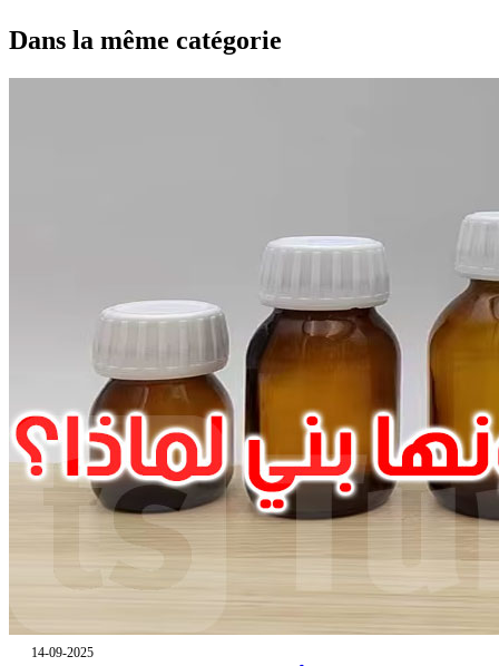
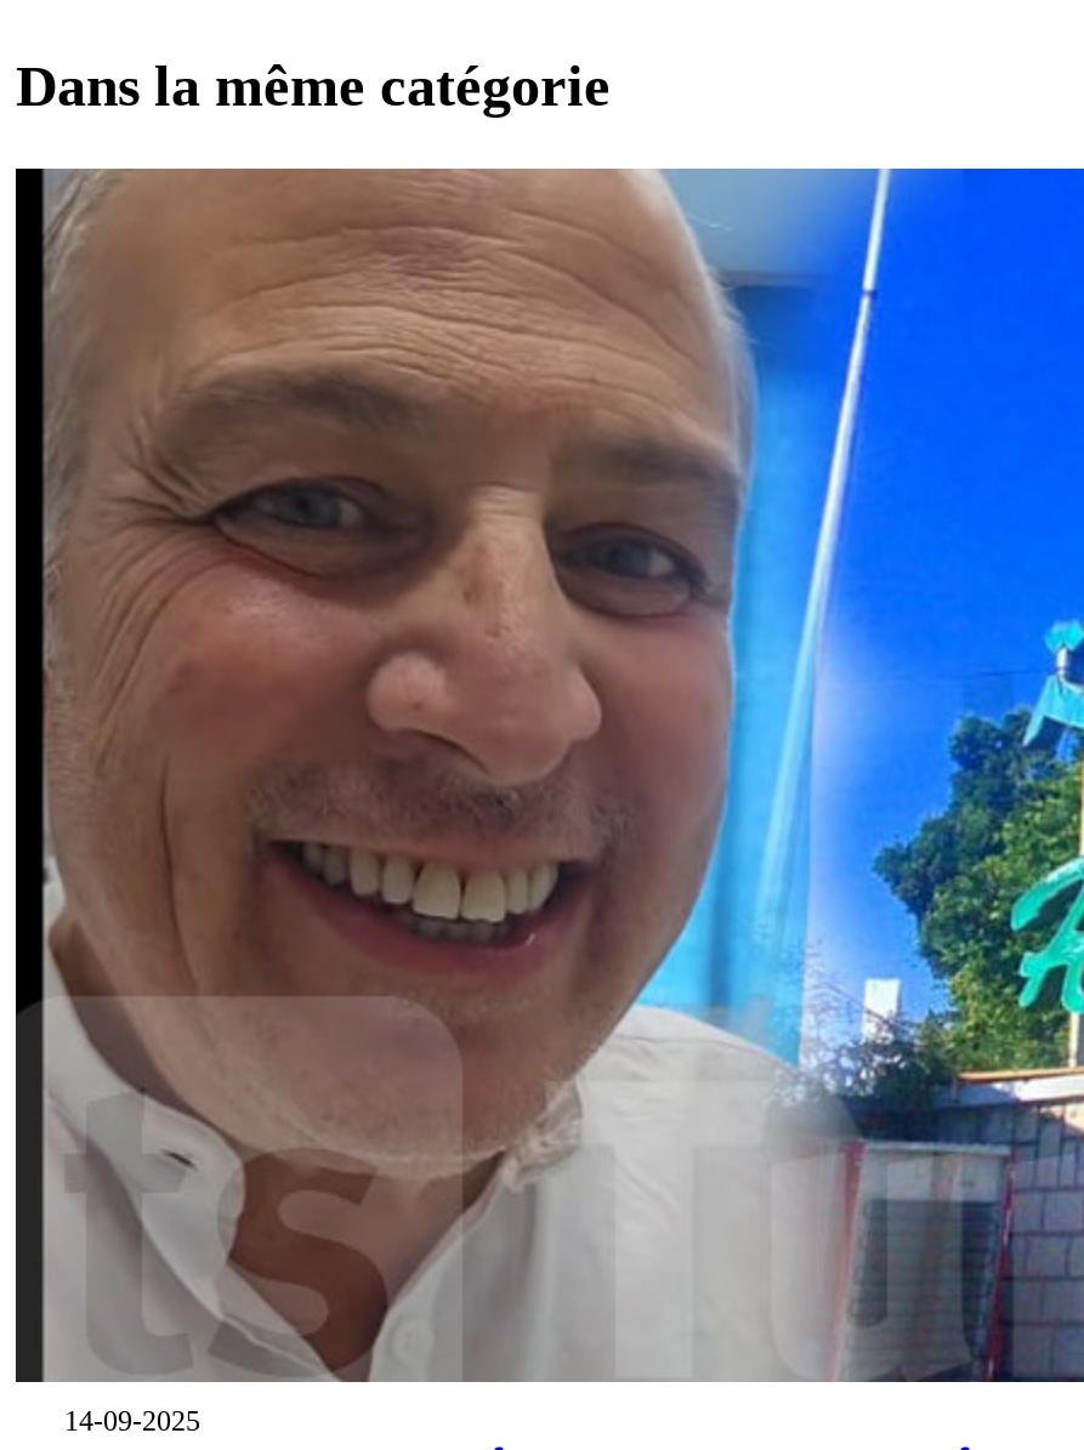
- [image]
+ [image]
